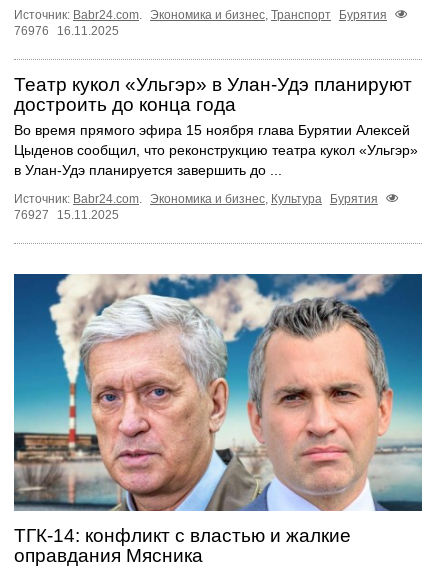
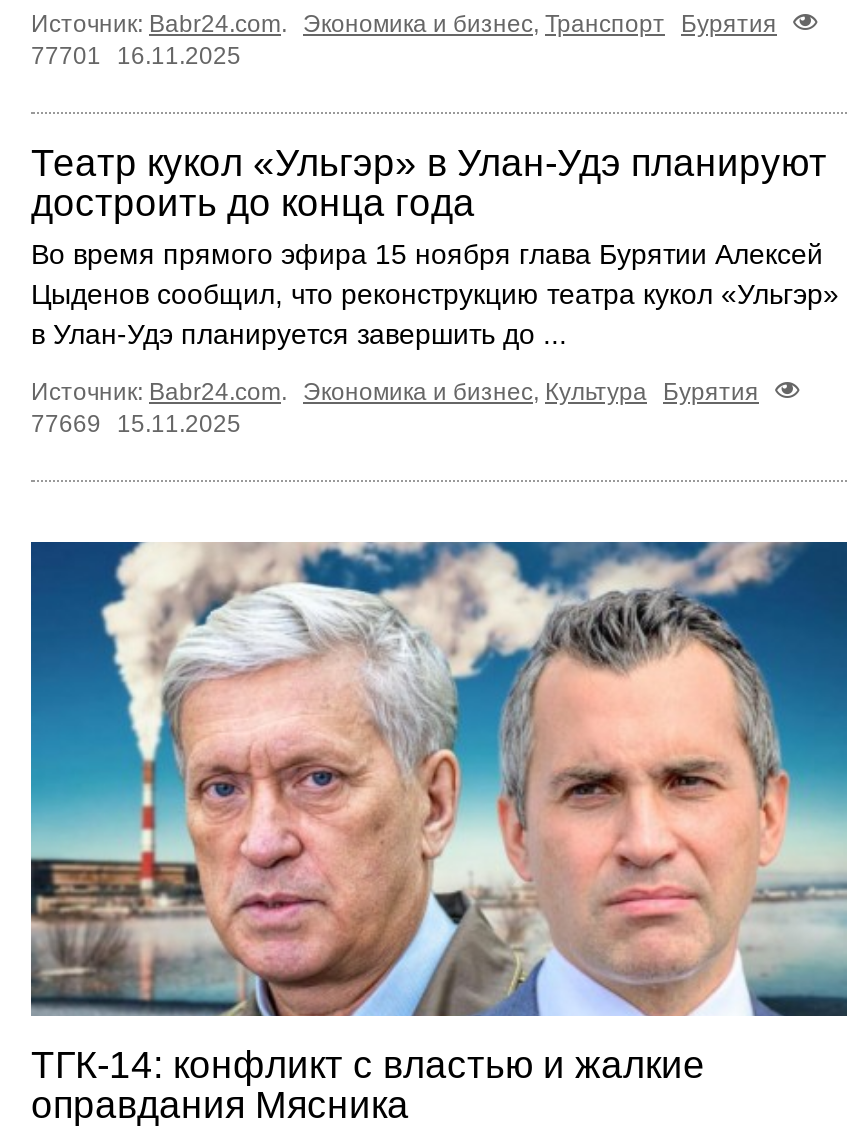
- 76976 16.11.2025
+ 77701 16.11.2025

- 76927 15.11.2025
+ 77669 15.11.2025
